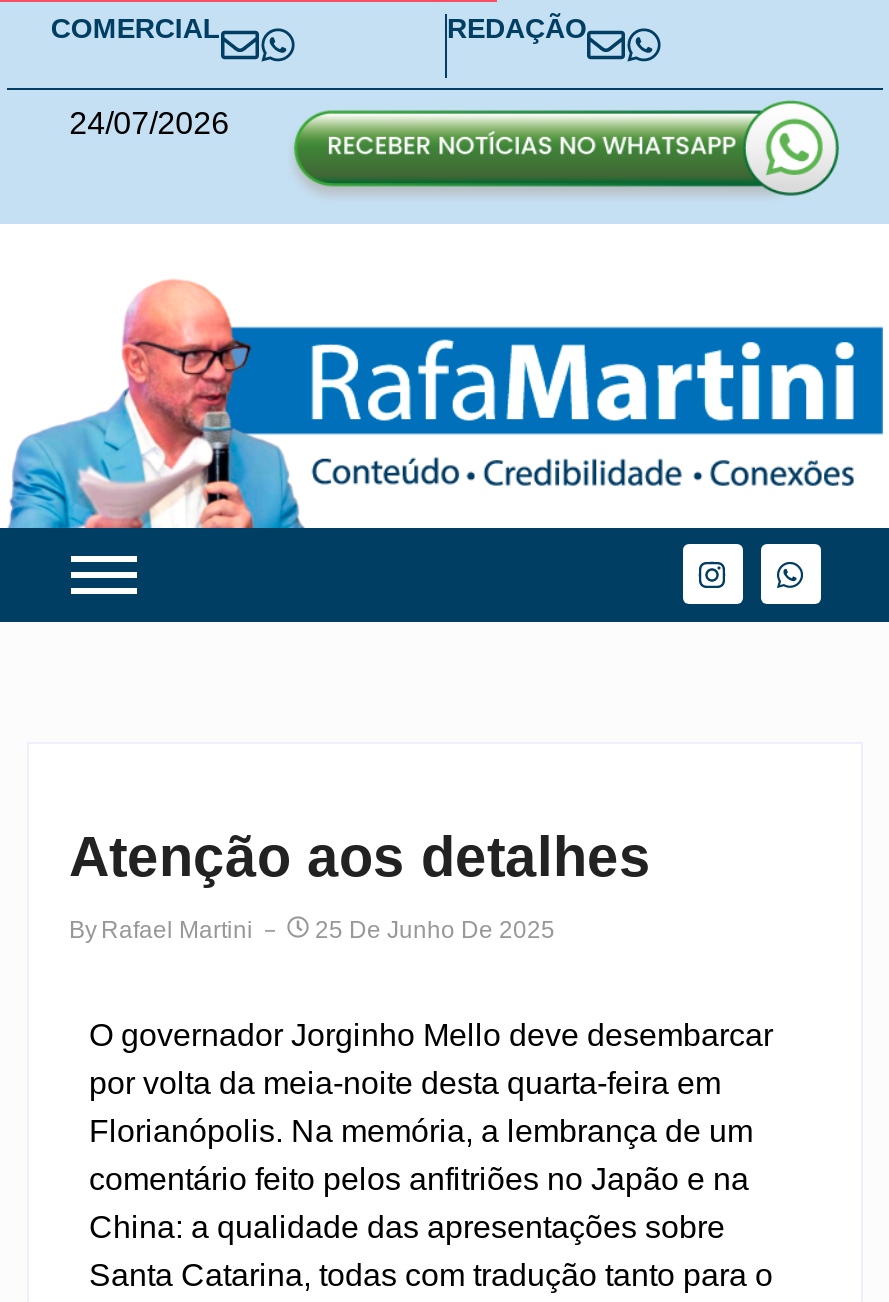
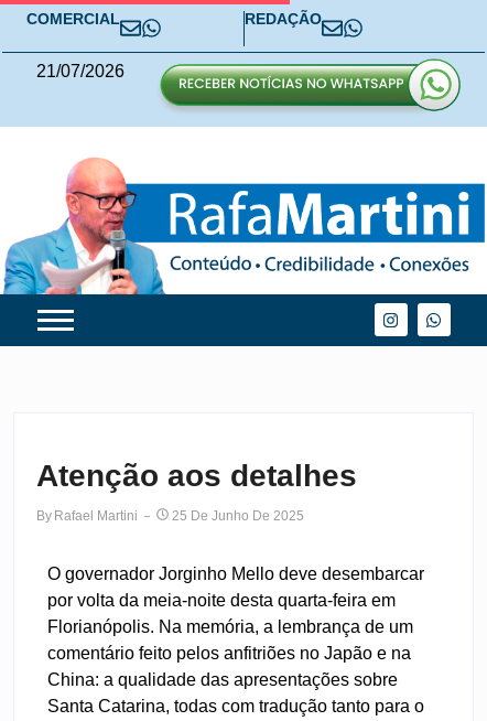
- 24/07/2026
+ 21/07/2026
